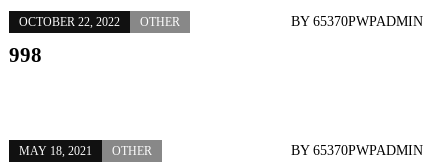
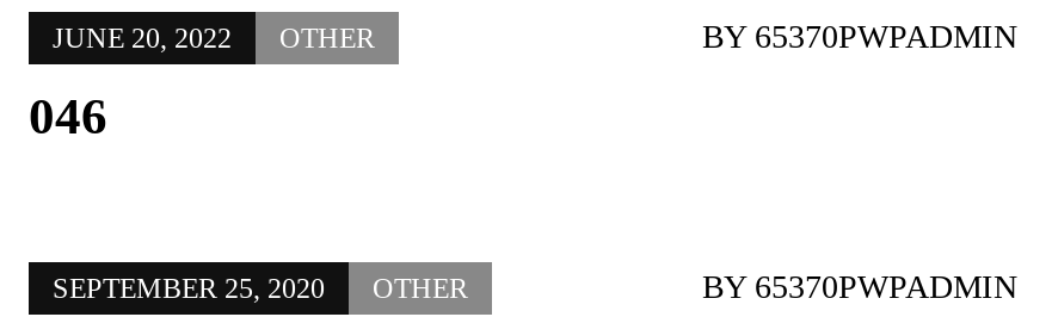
- OCTOBER 22, 2022 OTHER
+ JUNE 20, 2022 OTHER

- 998
+ 046

- MAY 18, 2021 OTHER
+ SEPTEMBER 25, 2020 OTHER
